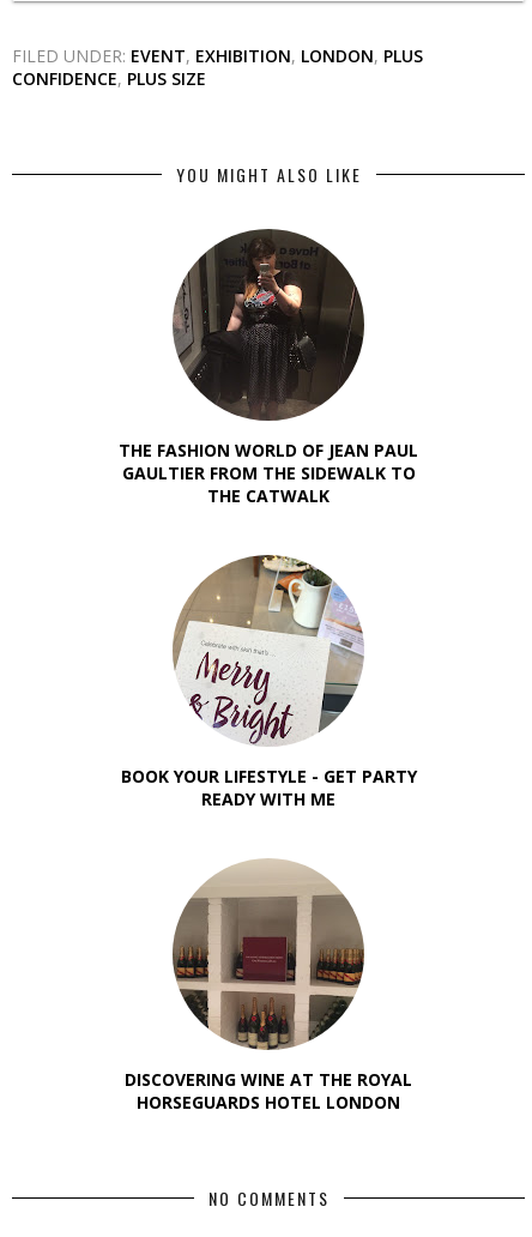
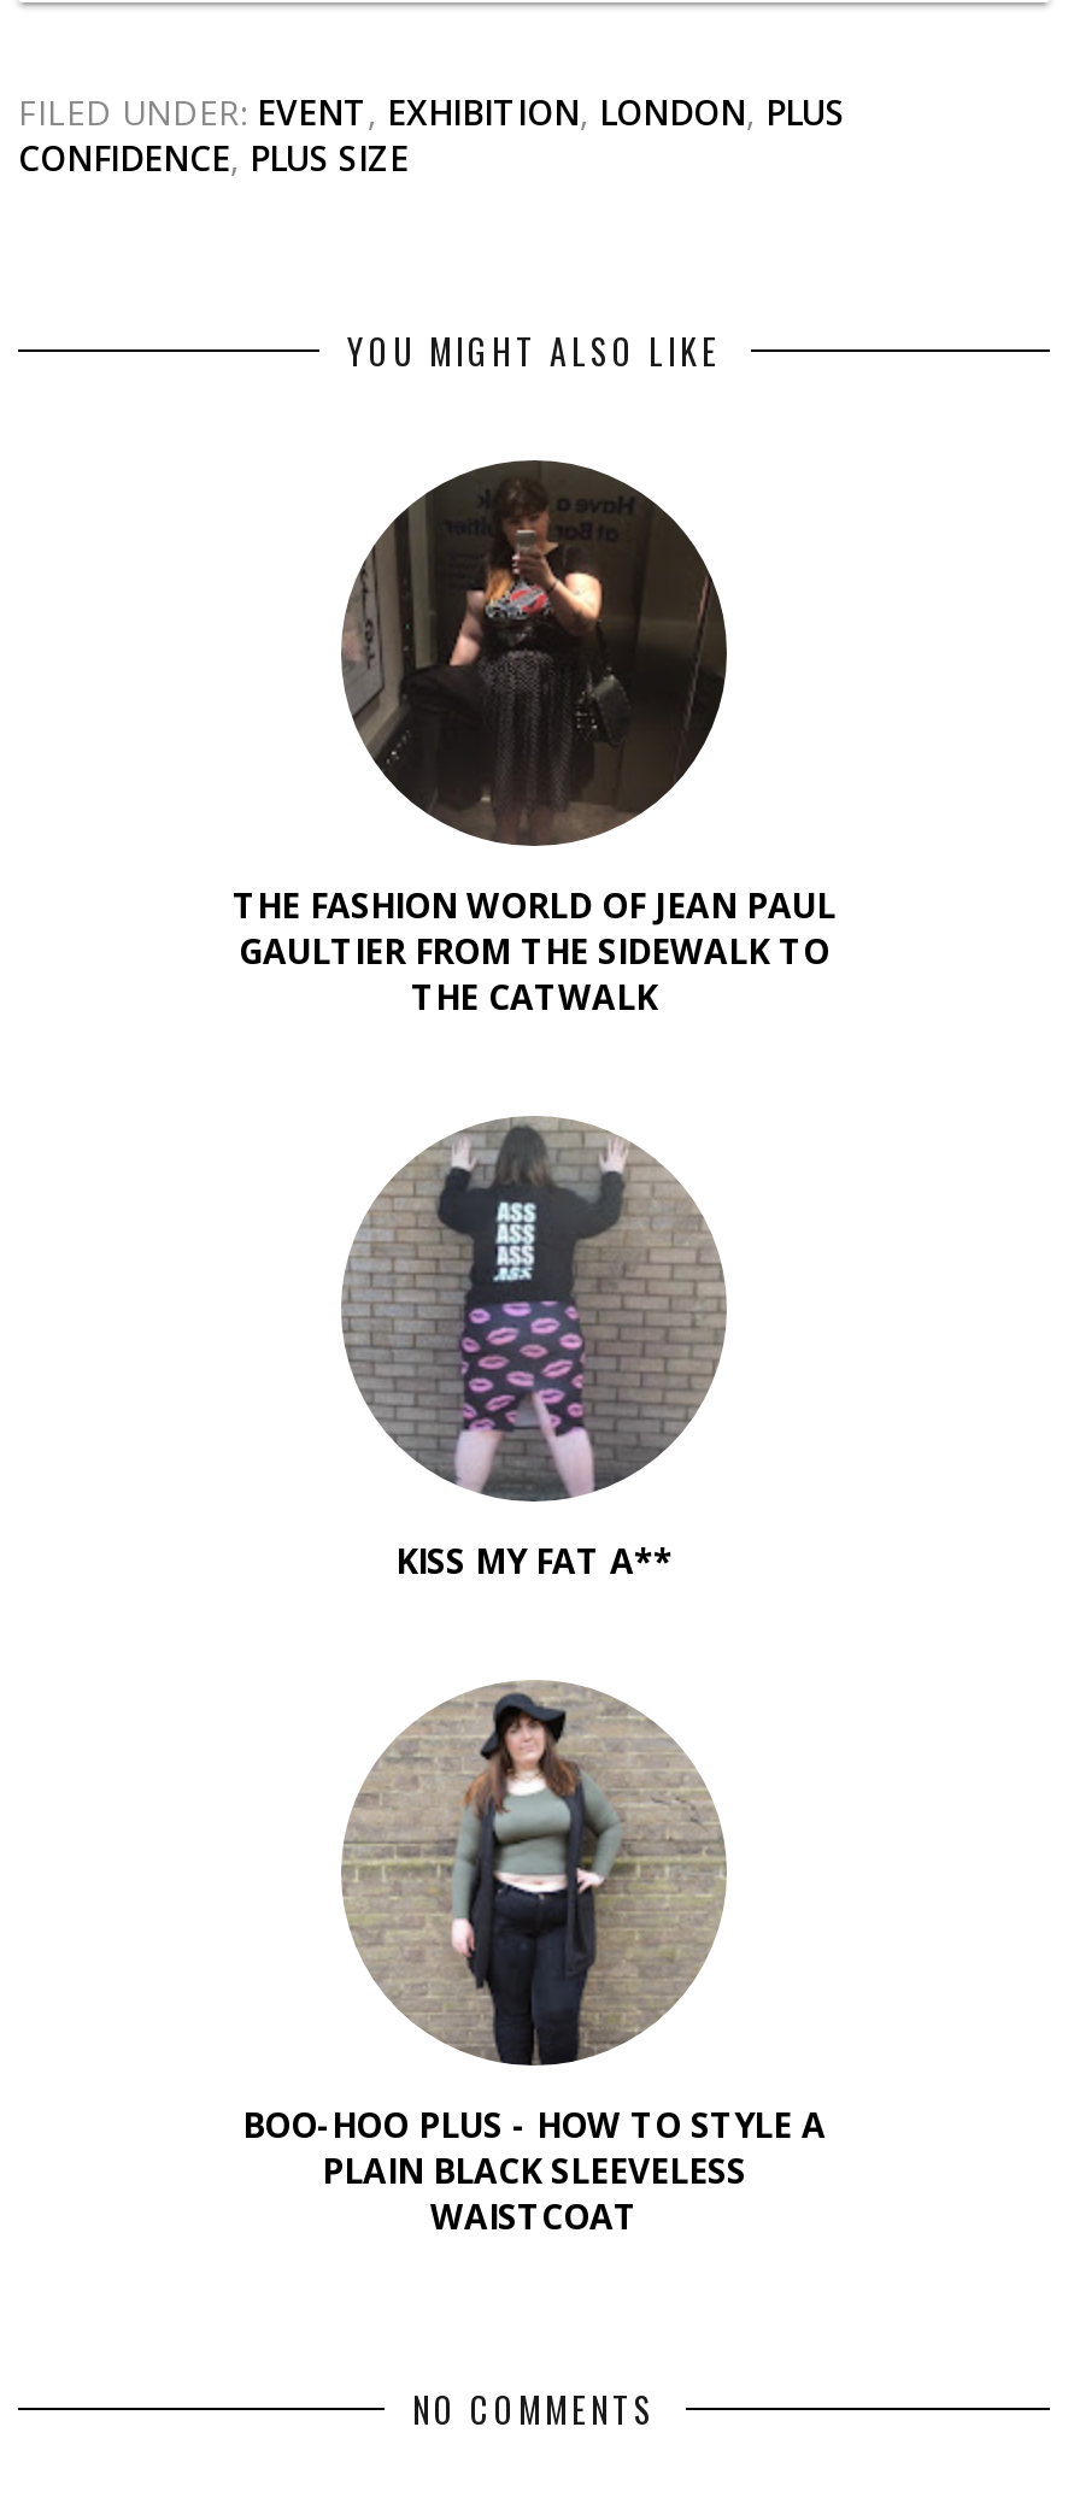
- [image]
- BOOK YOUR LIFESTYLE - GET PARTY
- READY WITH ME
+ [image]
+ KISS MY FAT A**

- [image]
- DISCOVERING WINE AT THE ROYAL
- HORSEGUARDS HOTEL LONDON
+ [image]
+ BOO-HOO PLUS - HOW TO STYLE A
+ PLAIN BLACK SLEEVELESS
+ WAISTCOAT
